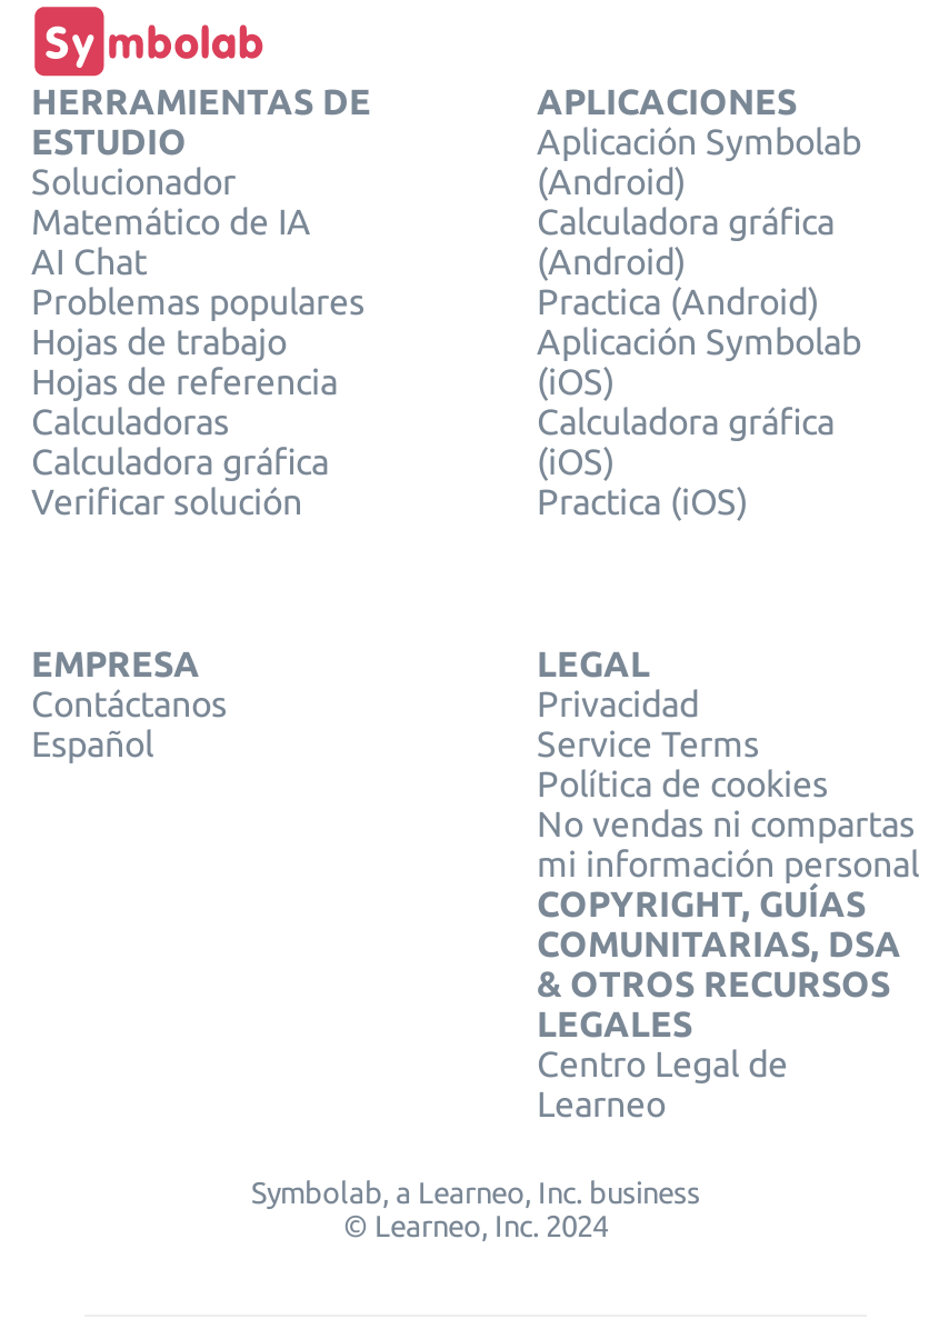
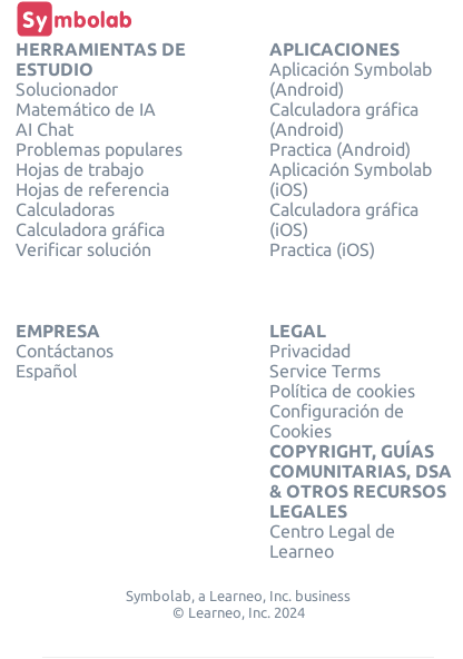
- No vendas ni compartas
- mi información personal
+ Configuración de
+ Cookies
